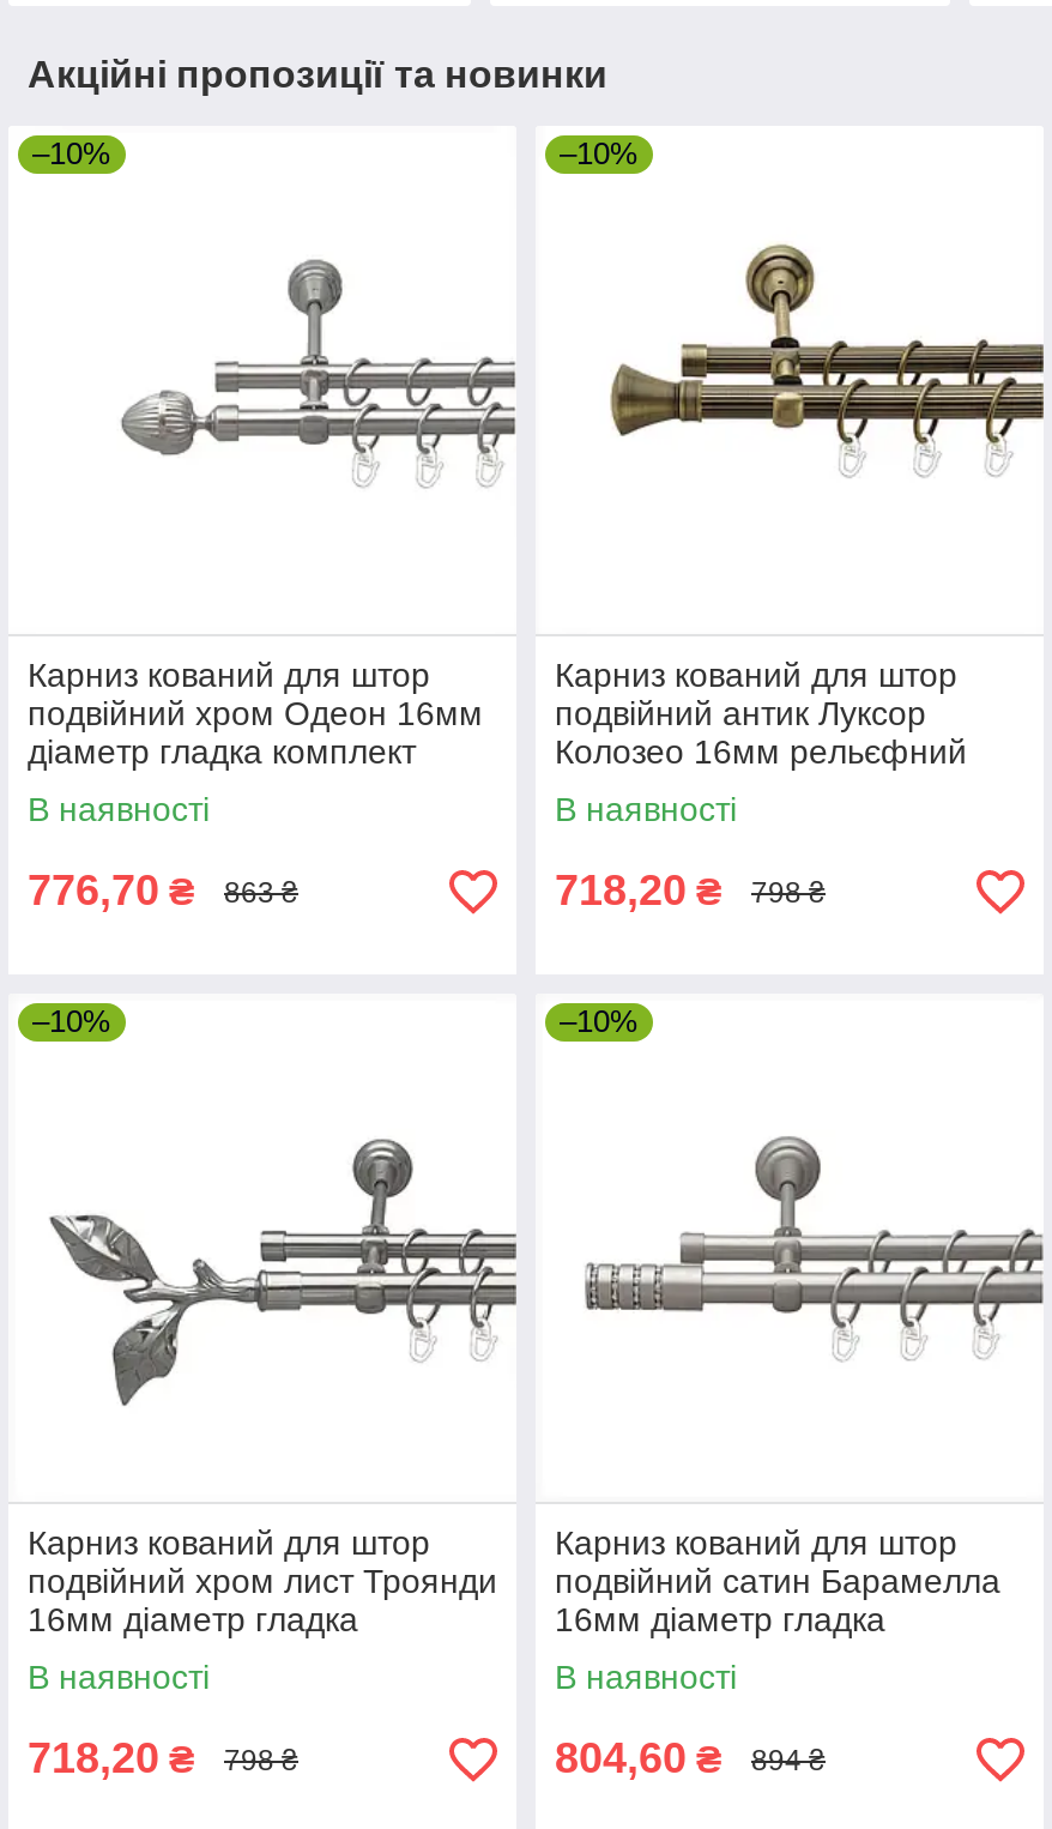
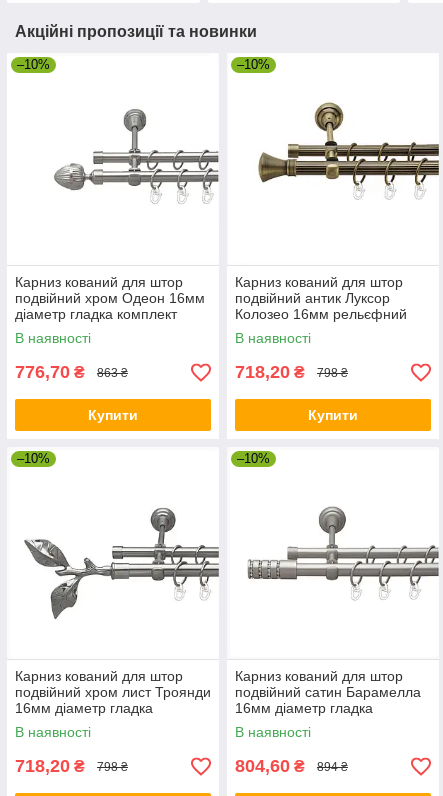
+ Купити

+ Купити
